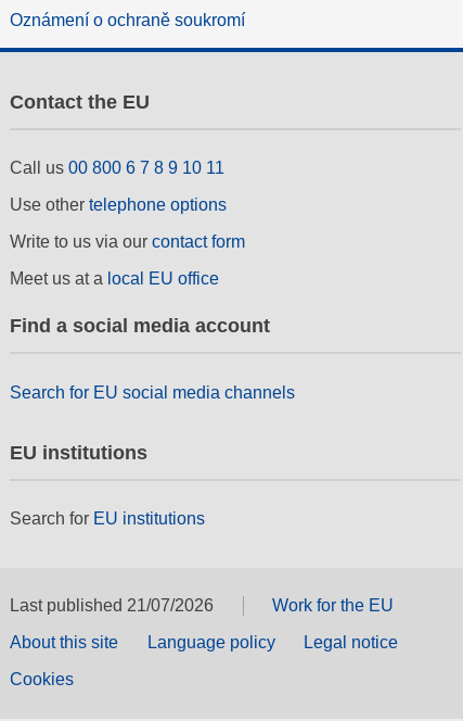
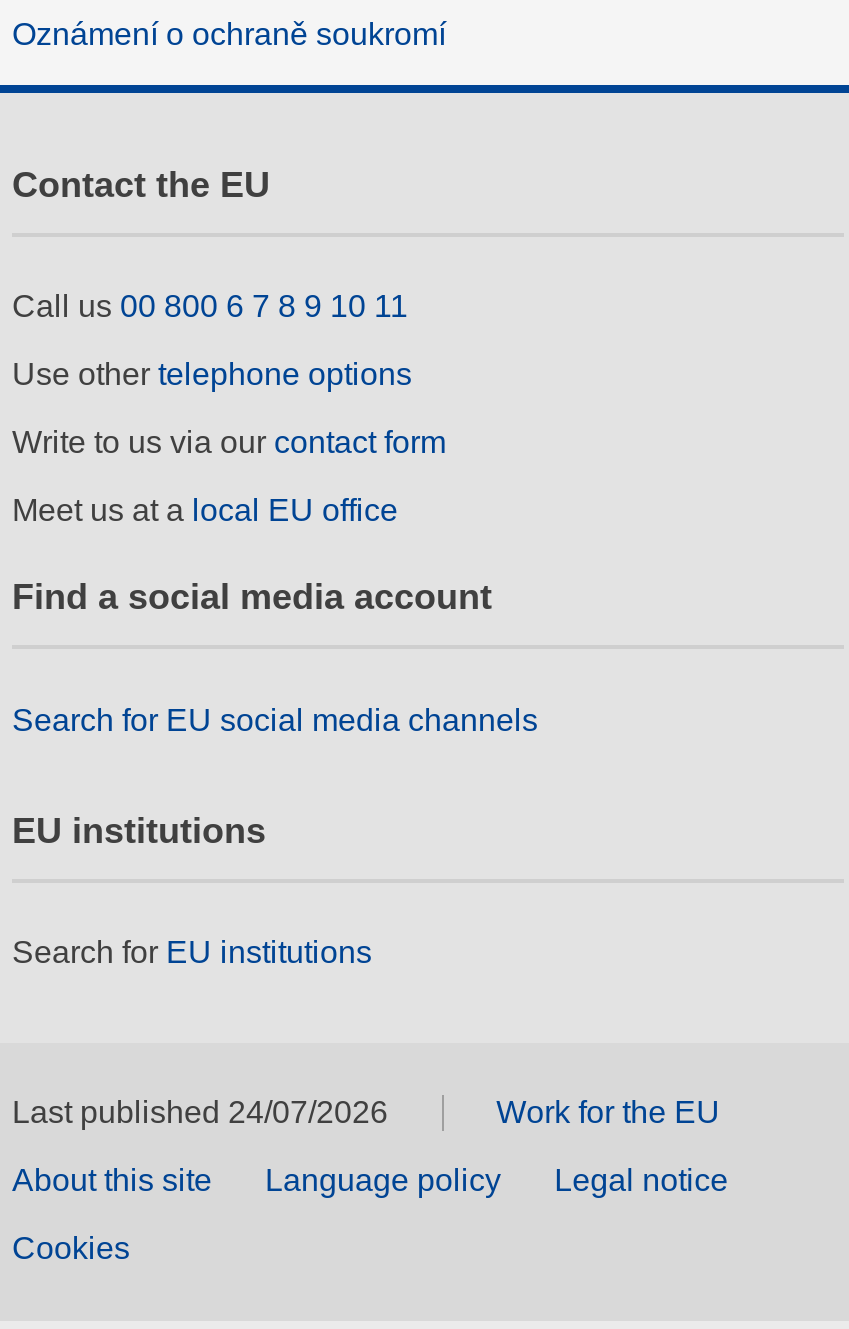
- Last published 21/07/2026
+ Last published 24/07/2026
